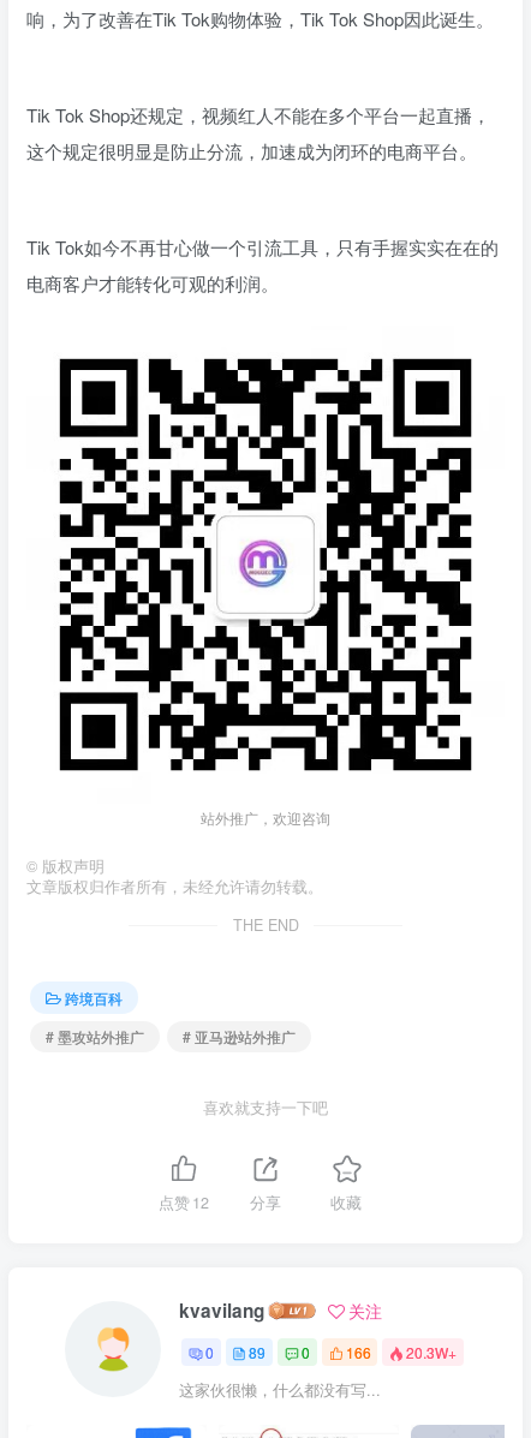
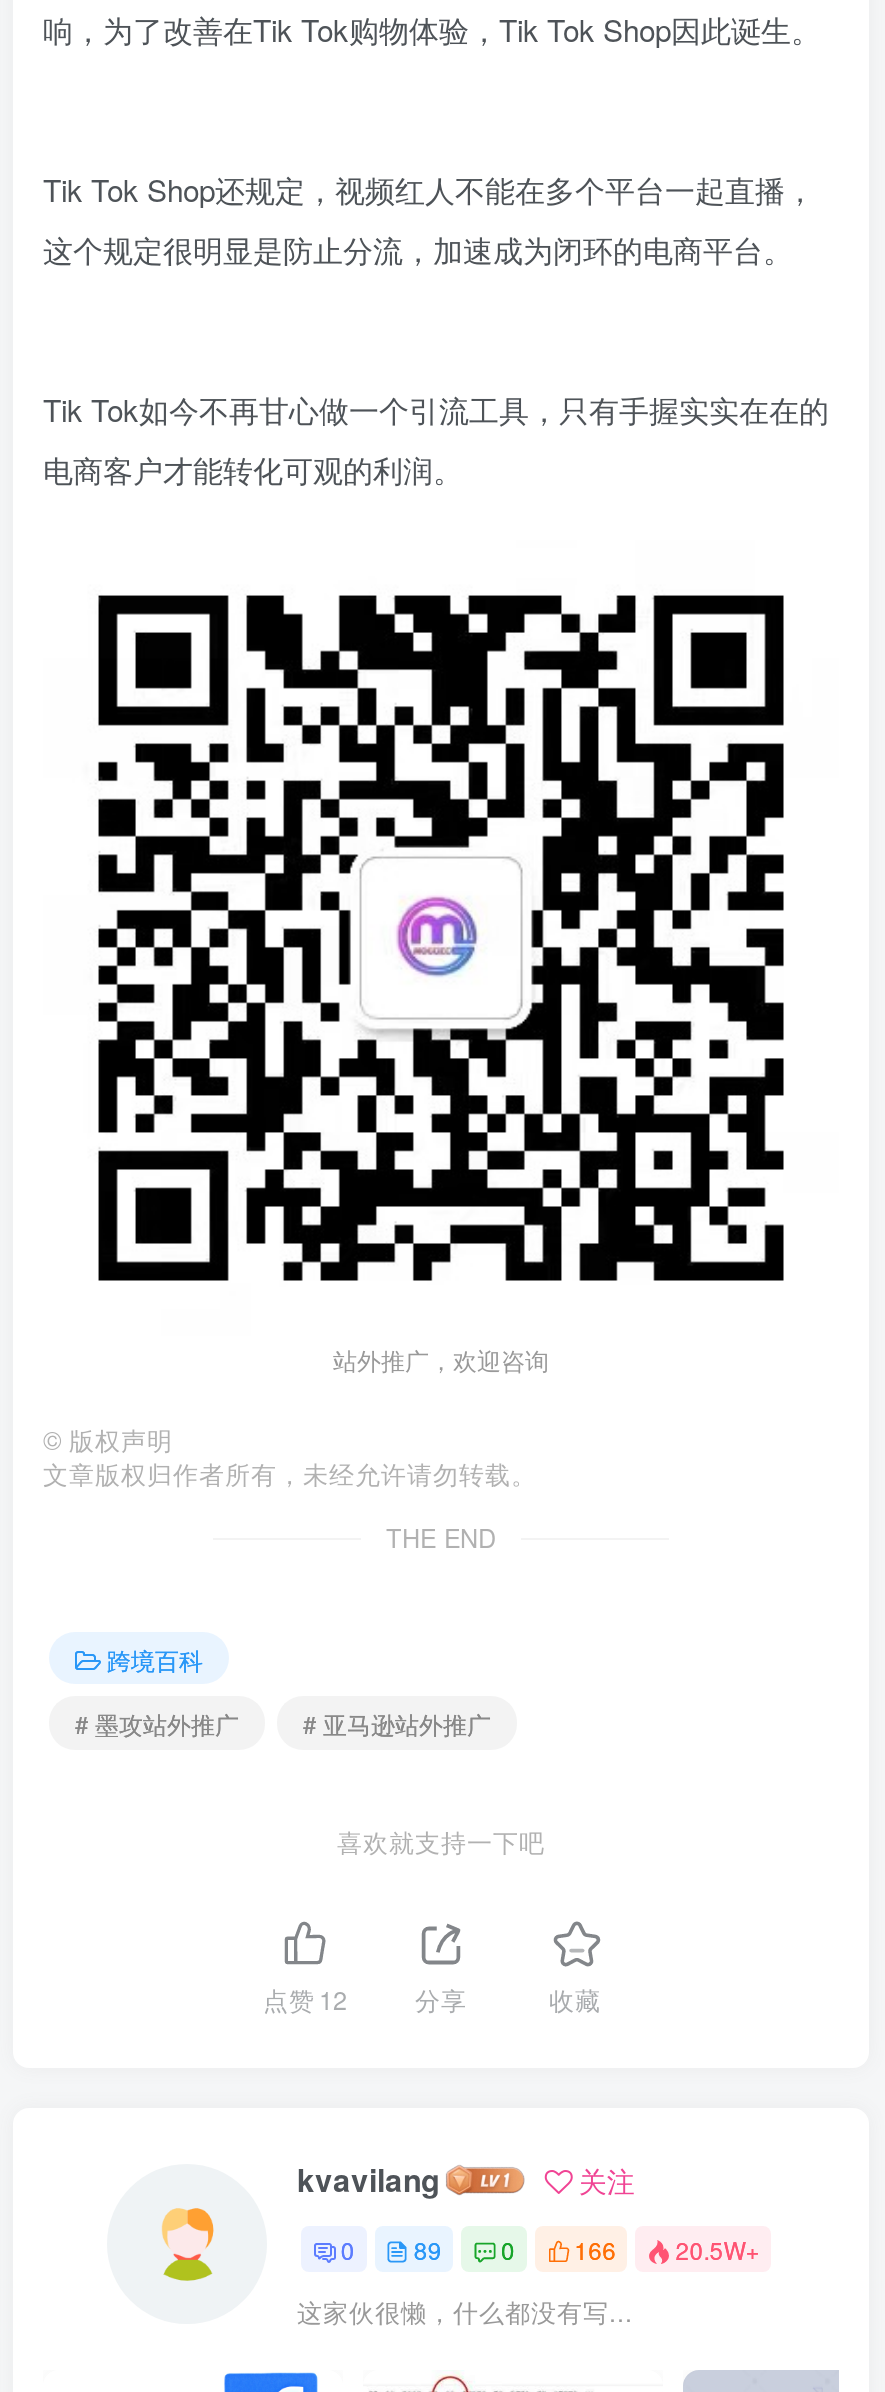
- 0 89 0 166 20.3W+
+ 0 89 0 166 20.5W+
